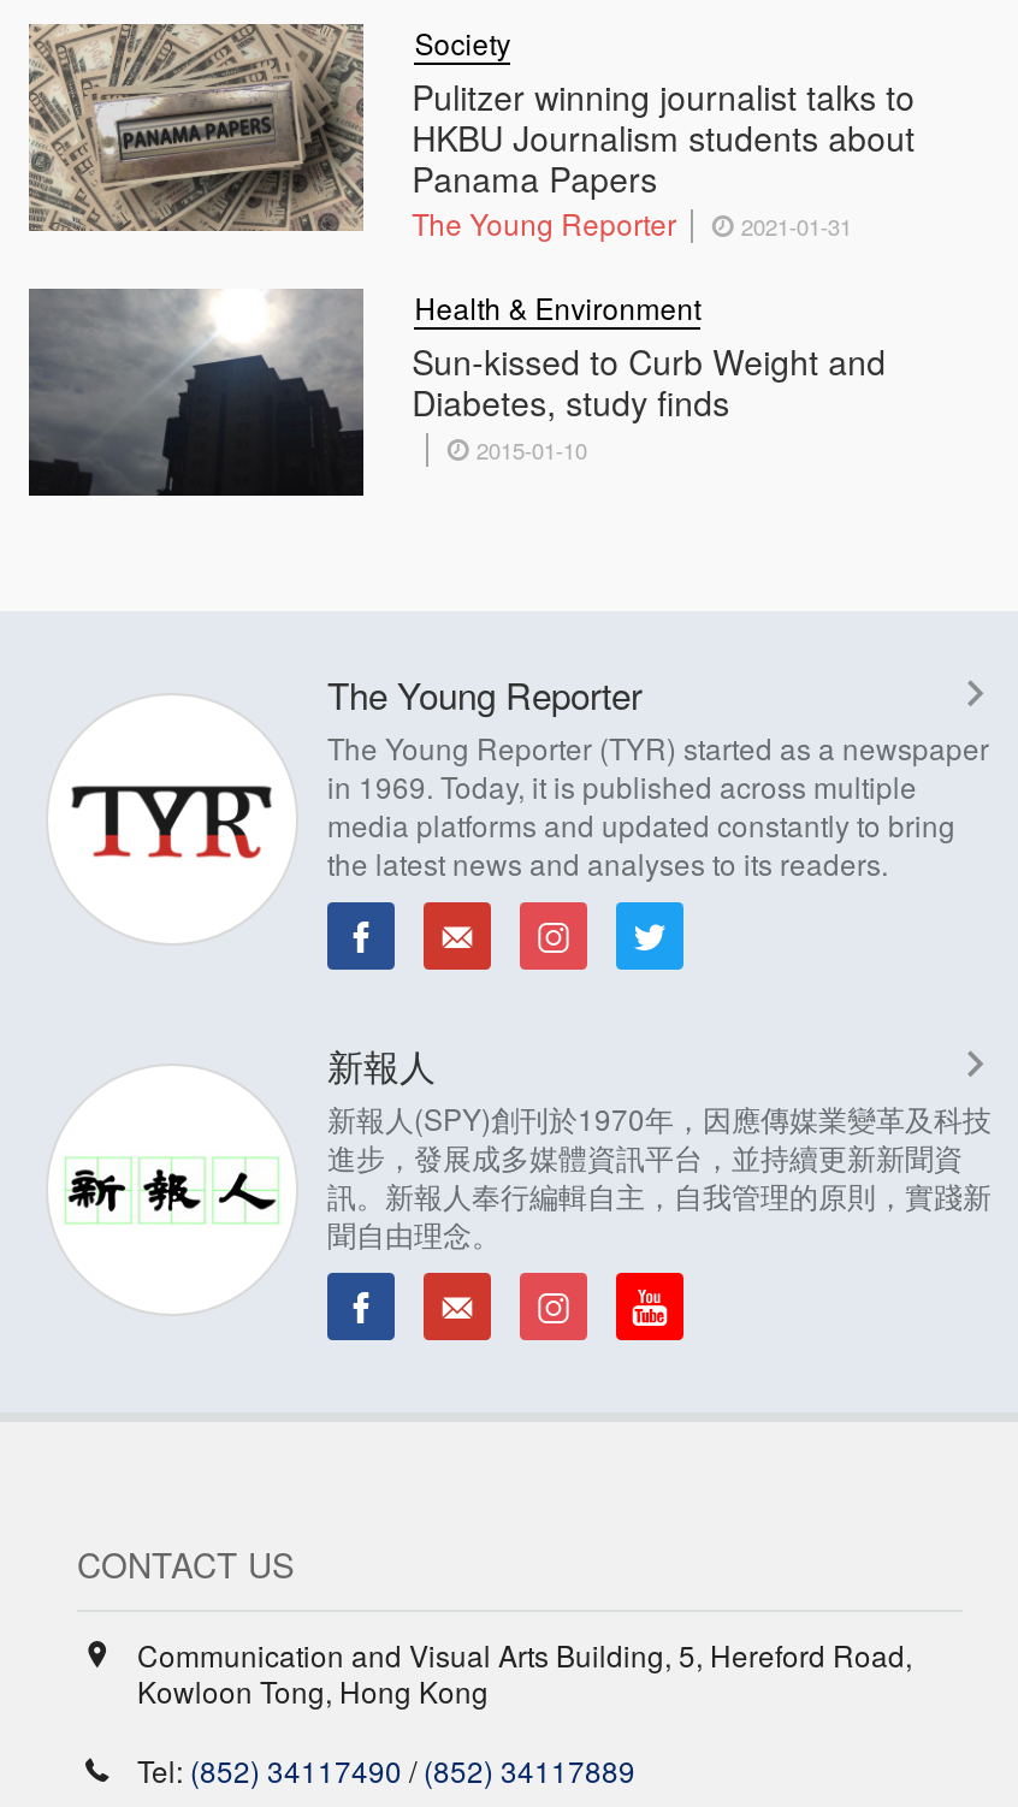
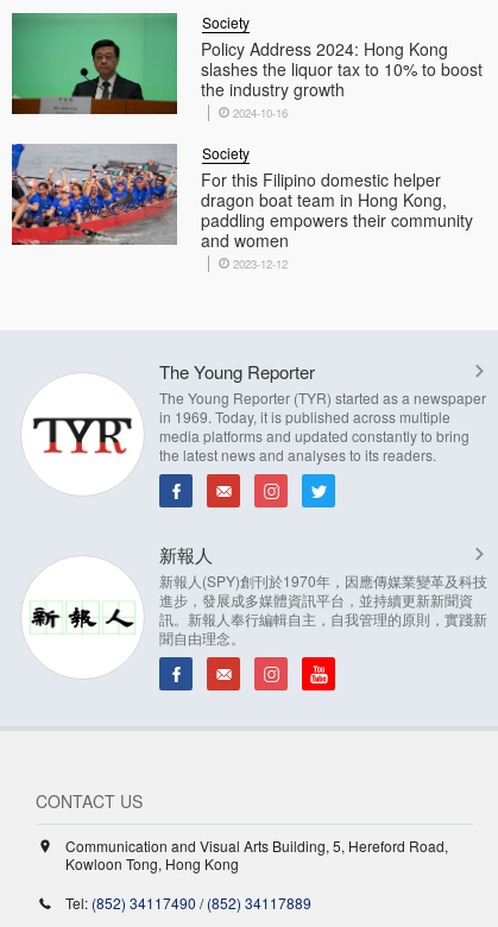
- [image]
- Pulitzer winning journalist talks to
- HKBU Journalism students about
- Panama Papers
+ [image]
+ Policy Address 2024: Hong Kong
+ slashes the liquor tax to 10% to boost
+ the industry growth

- The Young Reporter
- 2021-01-31
+ 2024-10-16

- [image]
- Sun-kissed to Curb Weight and
- Diabetes, study finds
+ [image]
+ For this Filipino domestic helper
+ dragon boat team in Hong Kong,
+ paddling empowers their community
+ and women

- Health & Environment
+ Society

- 2015-01-10
+ 2023-12-12
